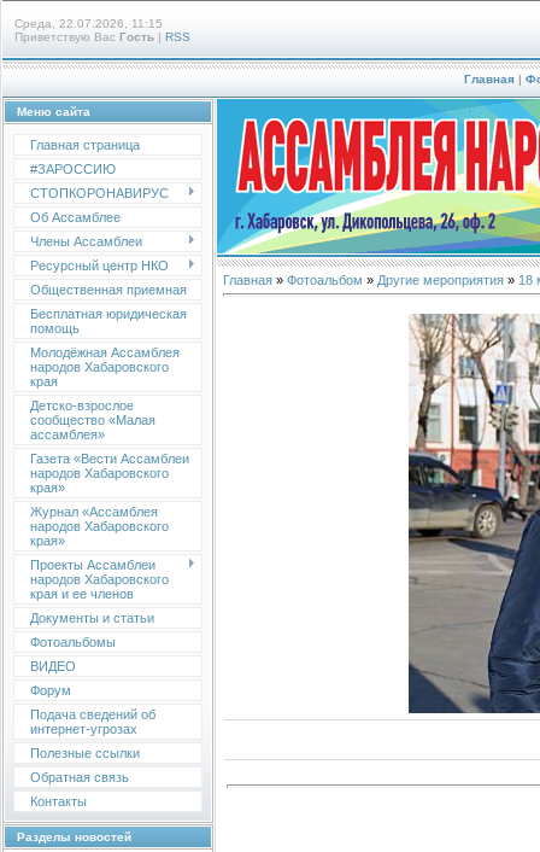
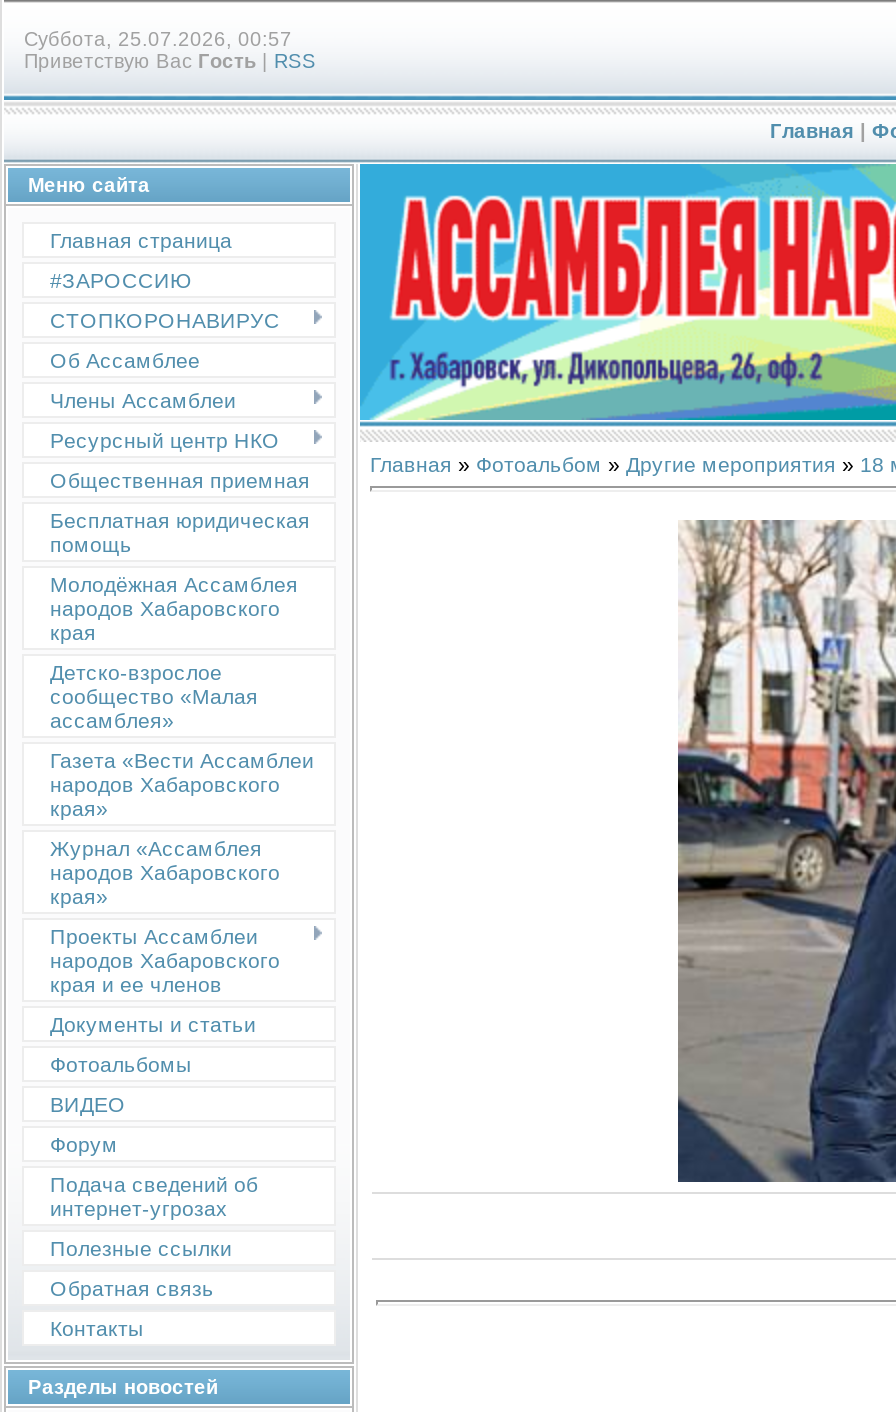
- Среда, 22.07.2026, 11:15
+ Суббота, 25.07.2026, 00:57
